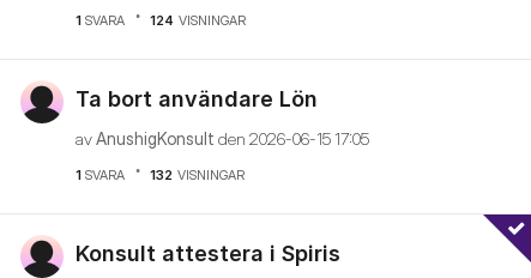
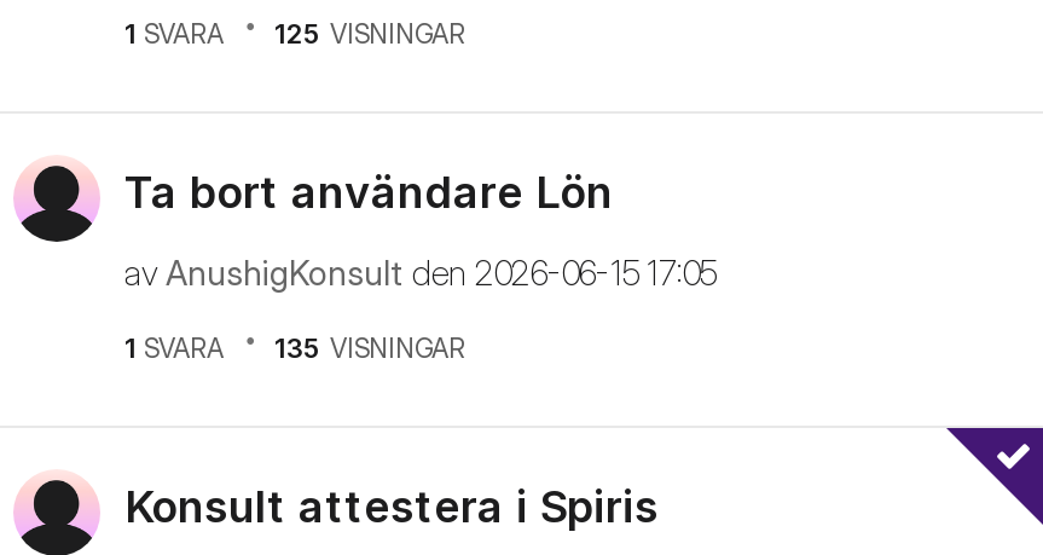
- 1 SVARA 124 VISNINGAR
+ 1 SVARA 125 VISNINGAR

- 1 SVARA 132 VISNINGAR
+ 1 SVARA 135 VISNINGAR
